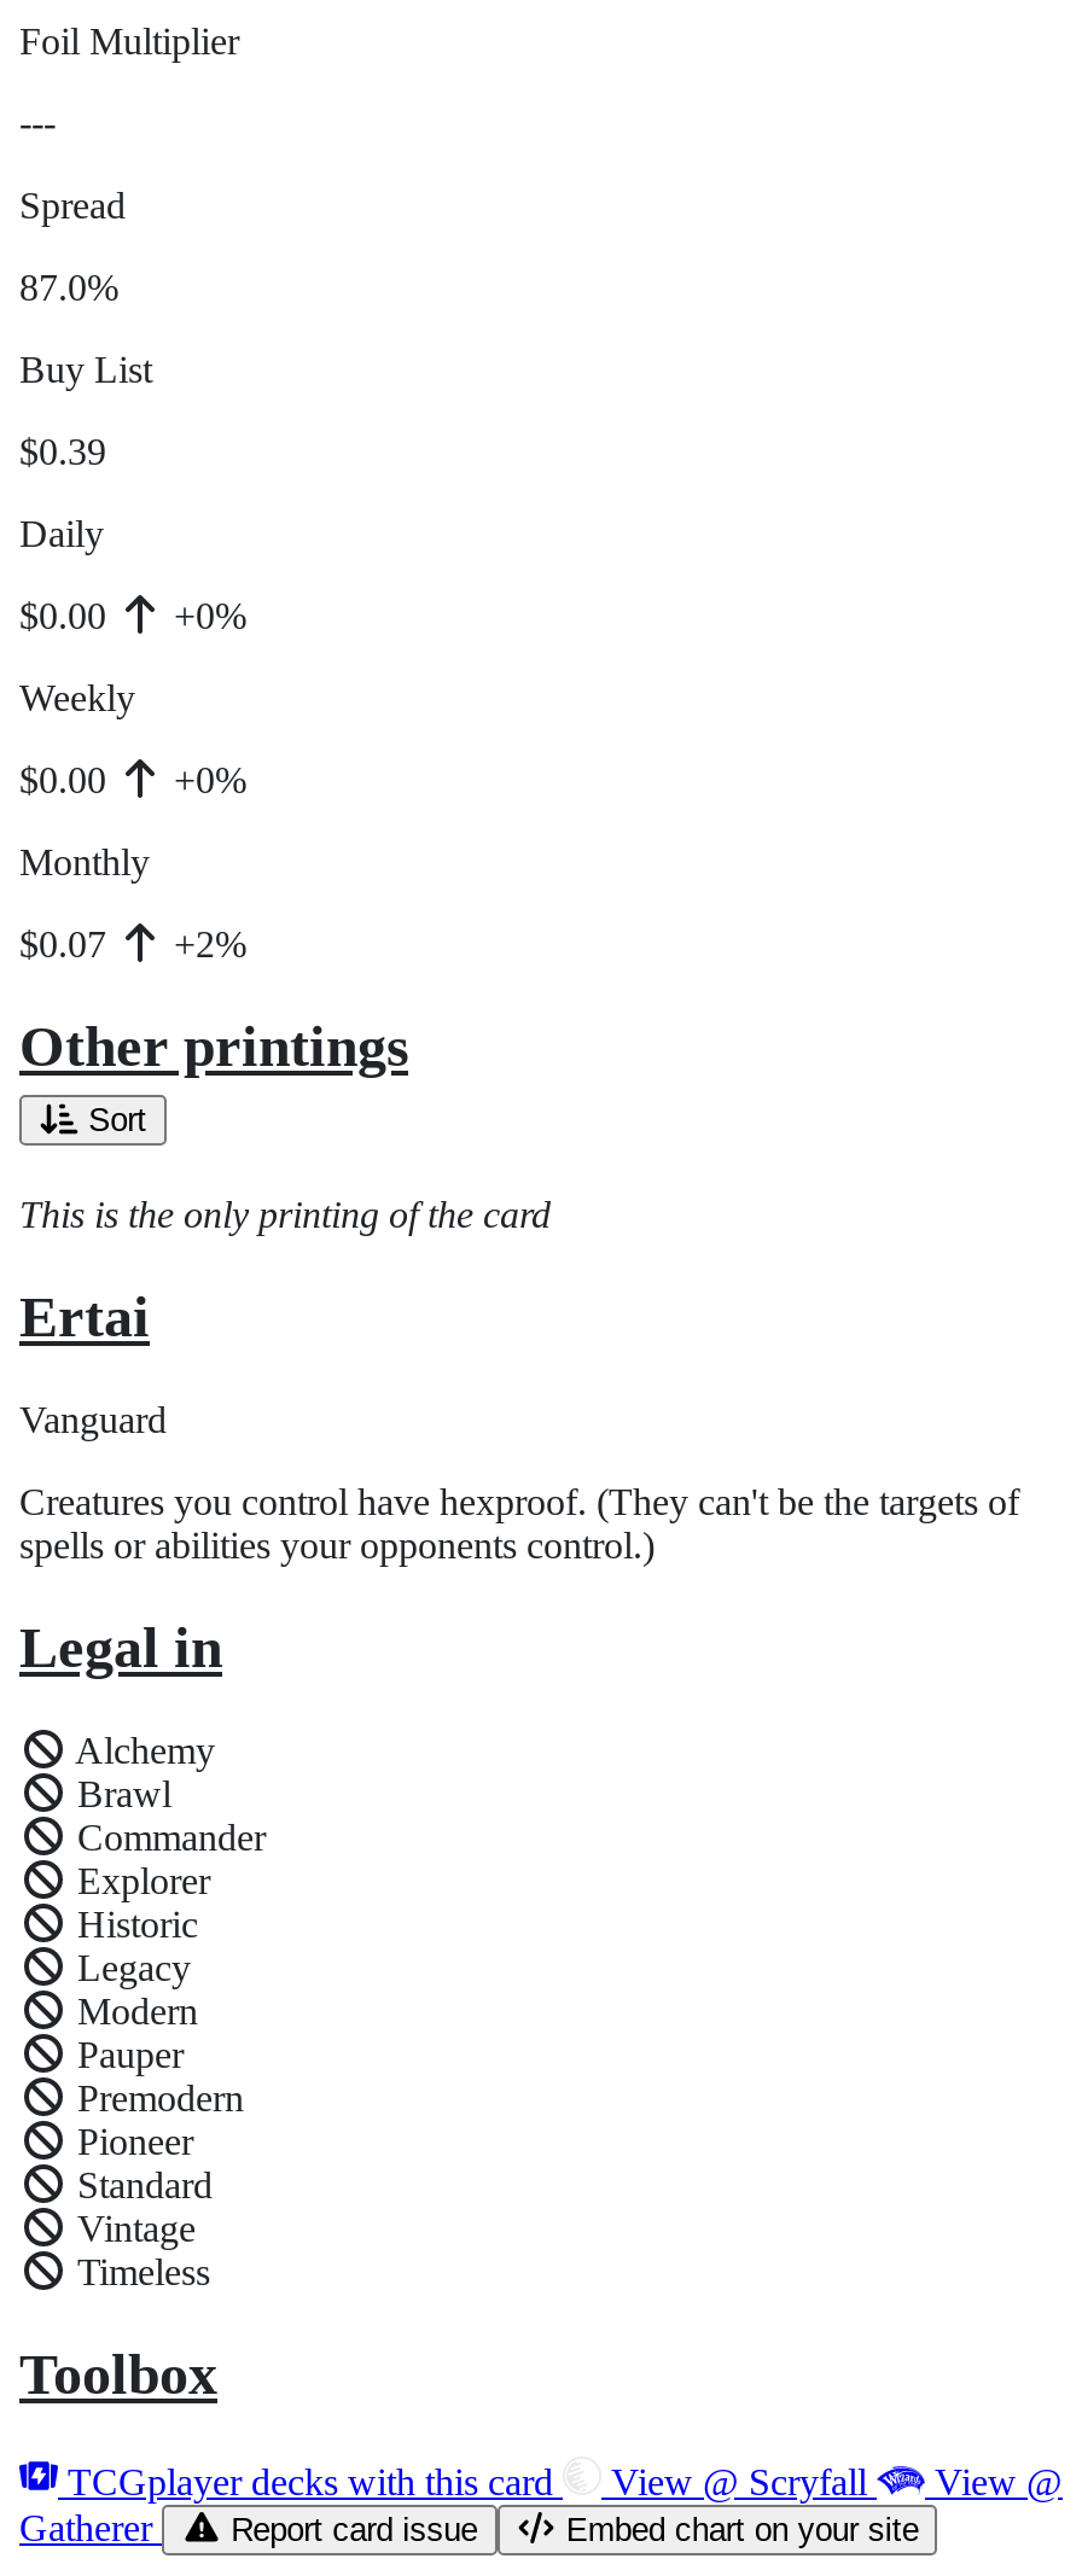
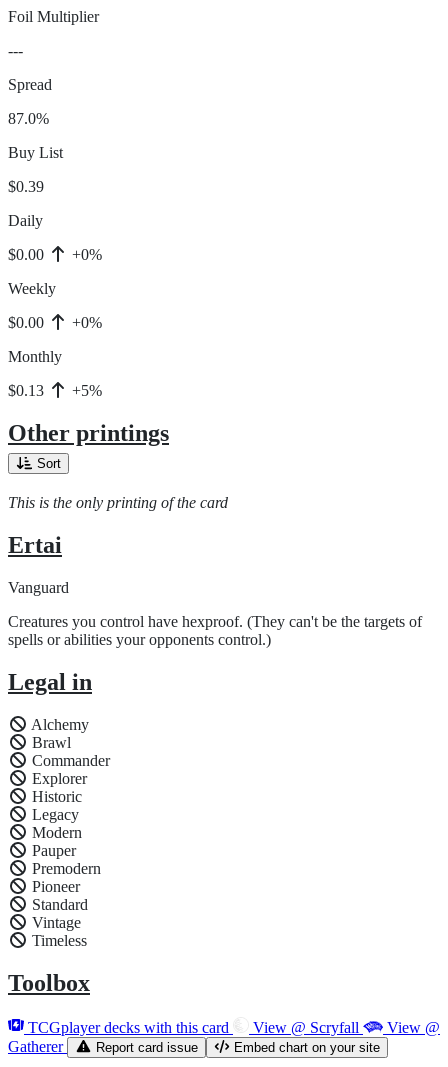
- $0.07
+ $0.13

- +2%
+ +5%
